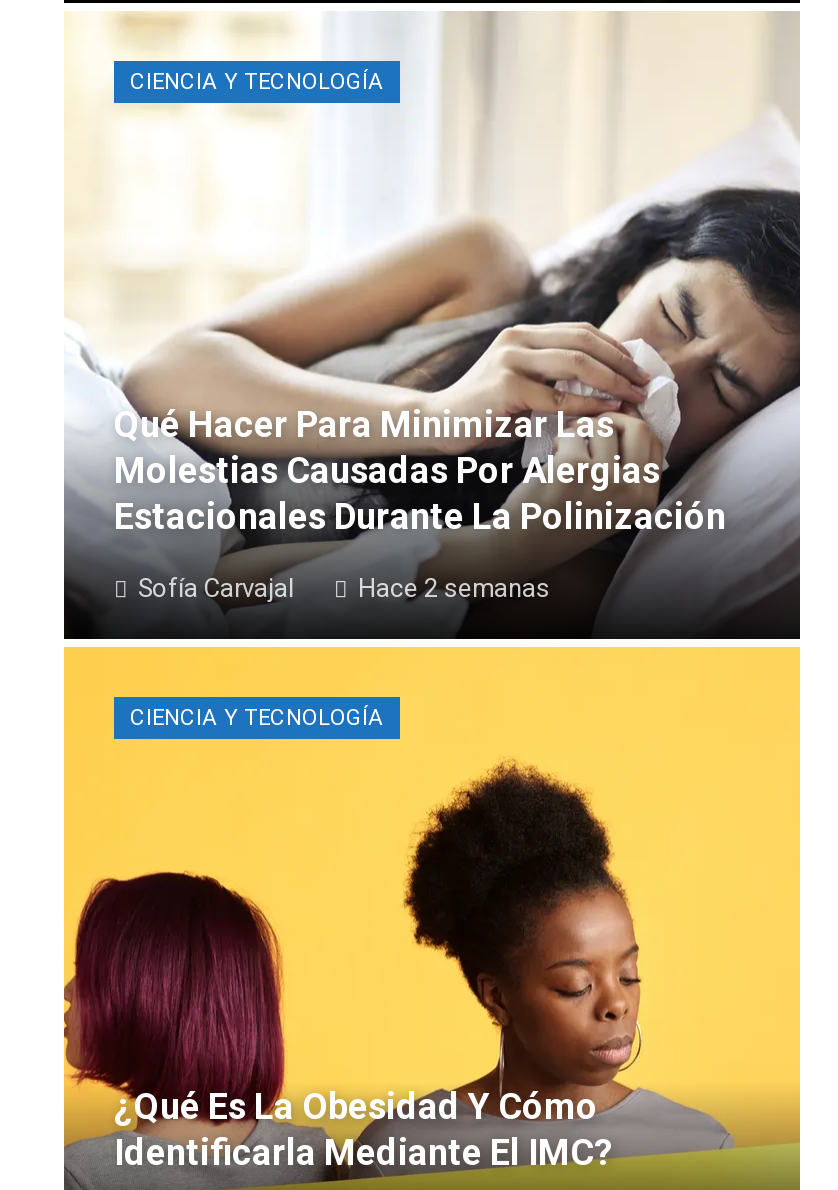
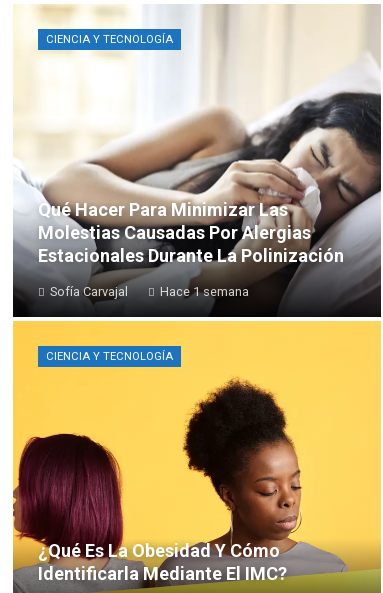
- Hace 2 semanas
+ Hace 1 semana
